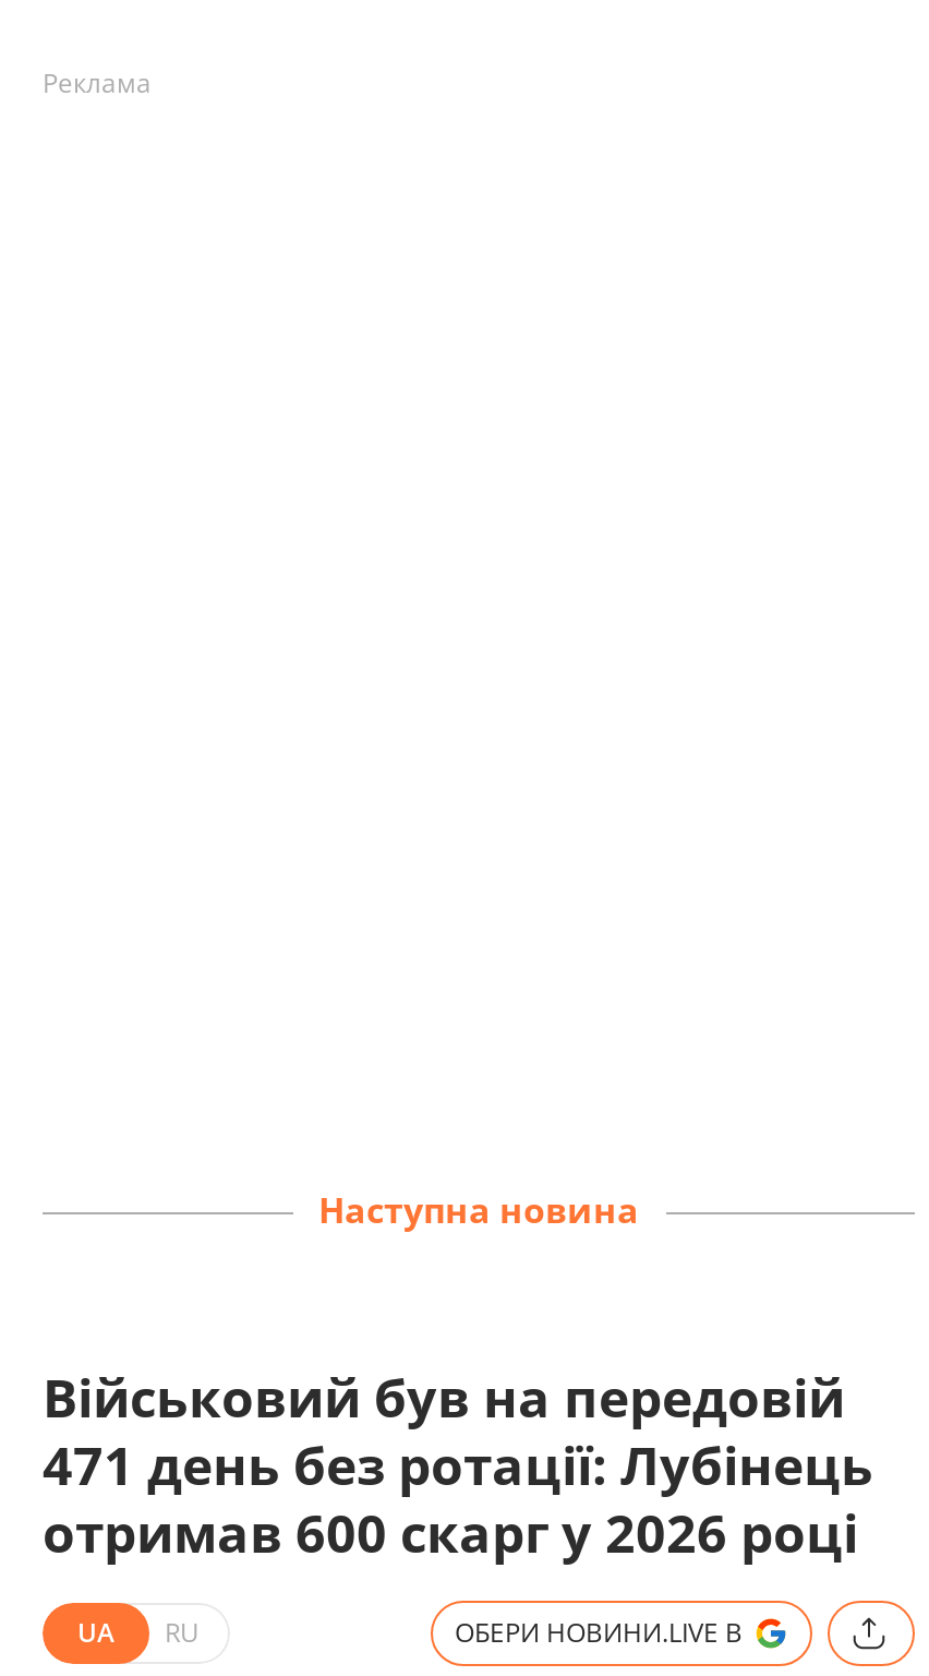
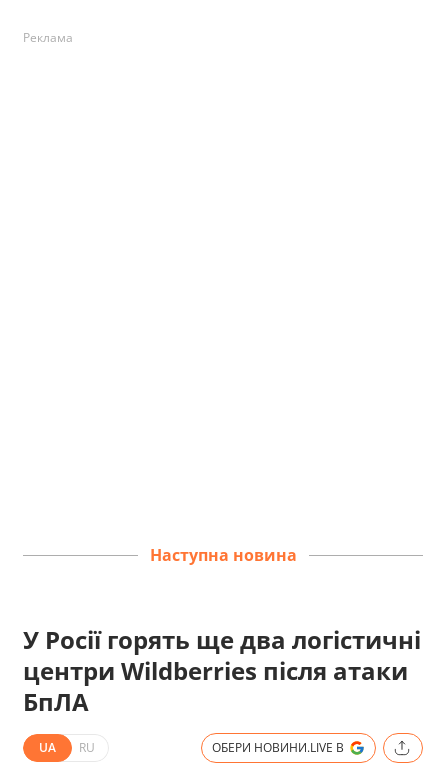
- Військовий був на передовій
- 471 день без ротації: Лубінець
- отримав 600 скарг у 2026 році
+ У Росії горять ще два логістичні
+ центри Wildberries після атаки
+ БпЛА
